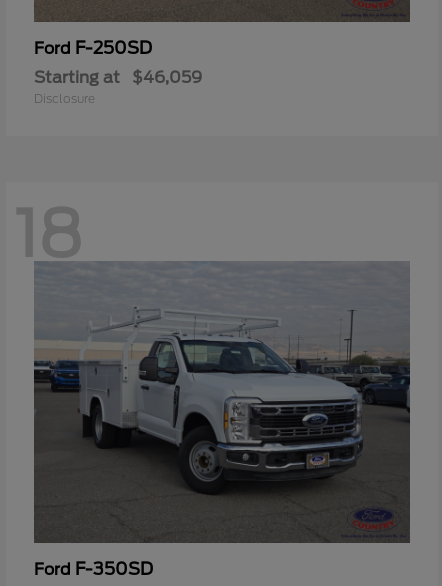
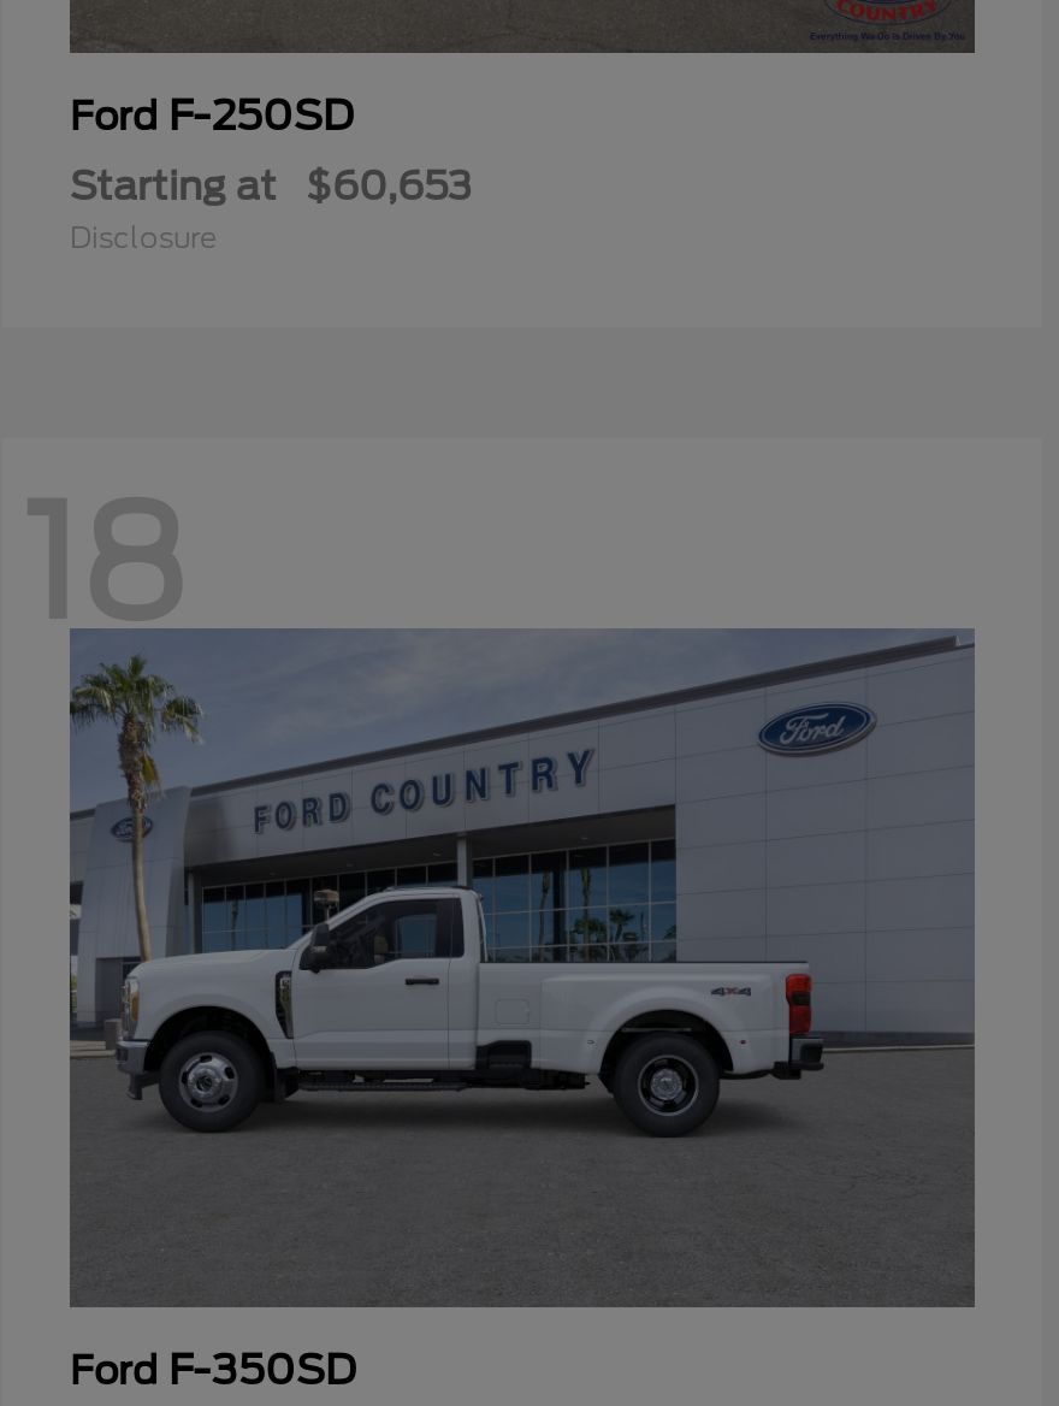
- Starting at $46,059
+ Starting at $60,653

- [image]
+ [image]
